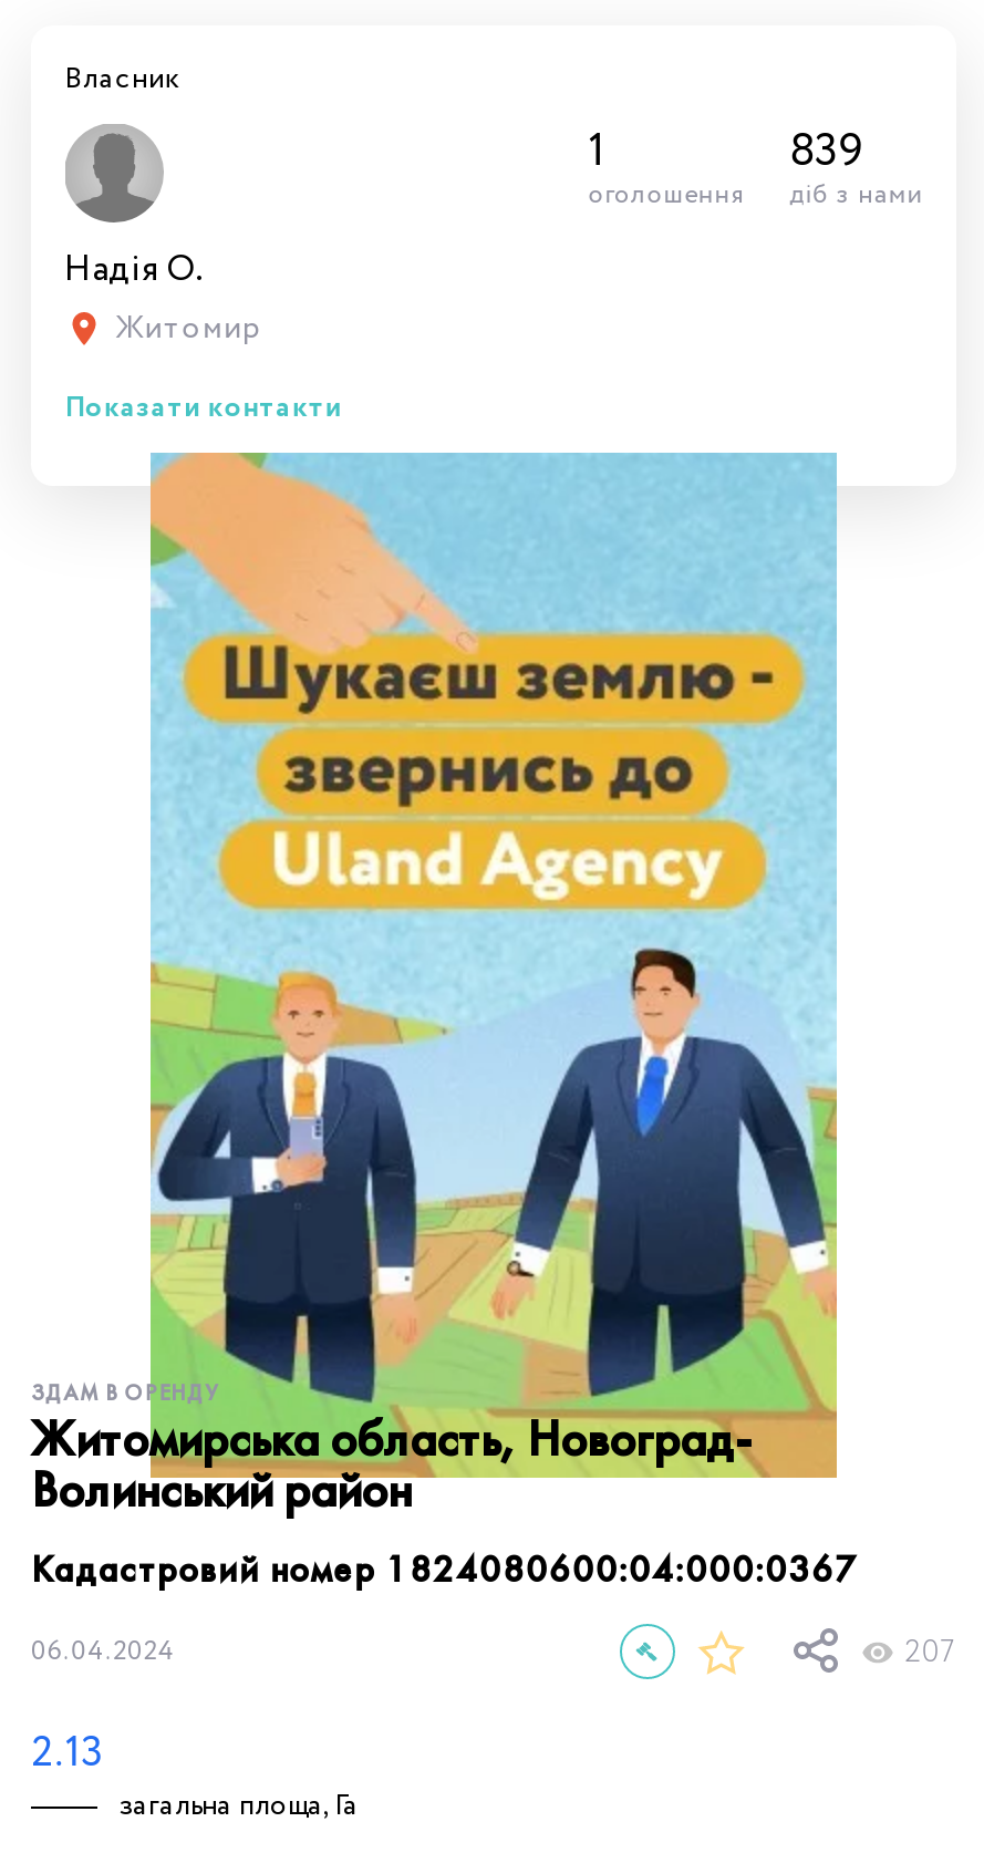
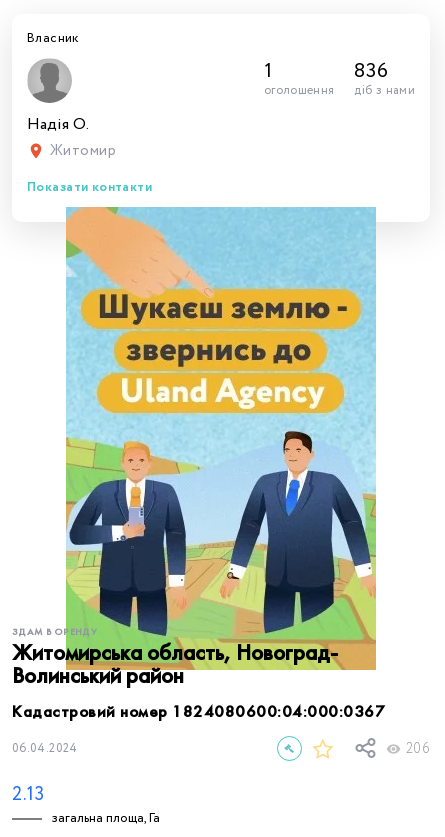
- 839
+ 836

- 207
+ 206
